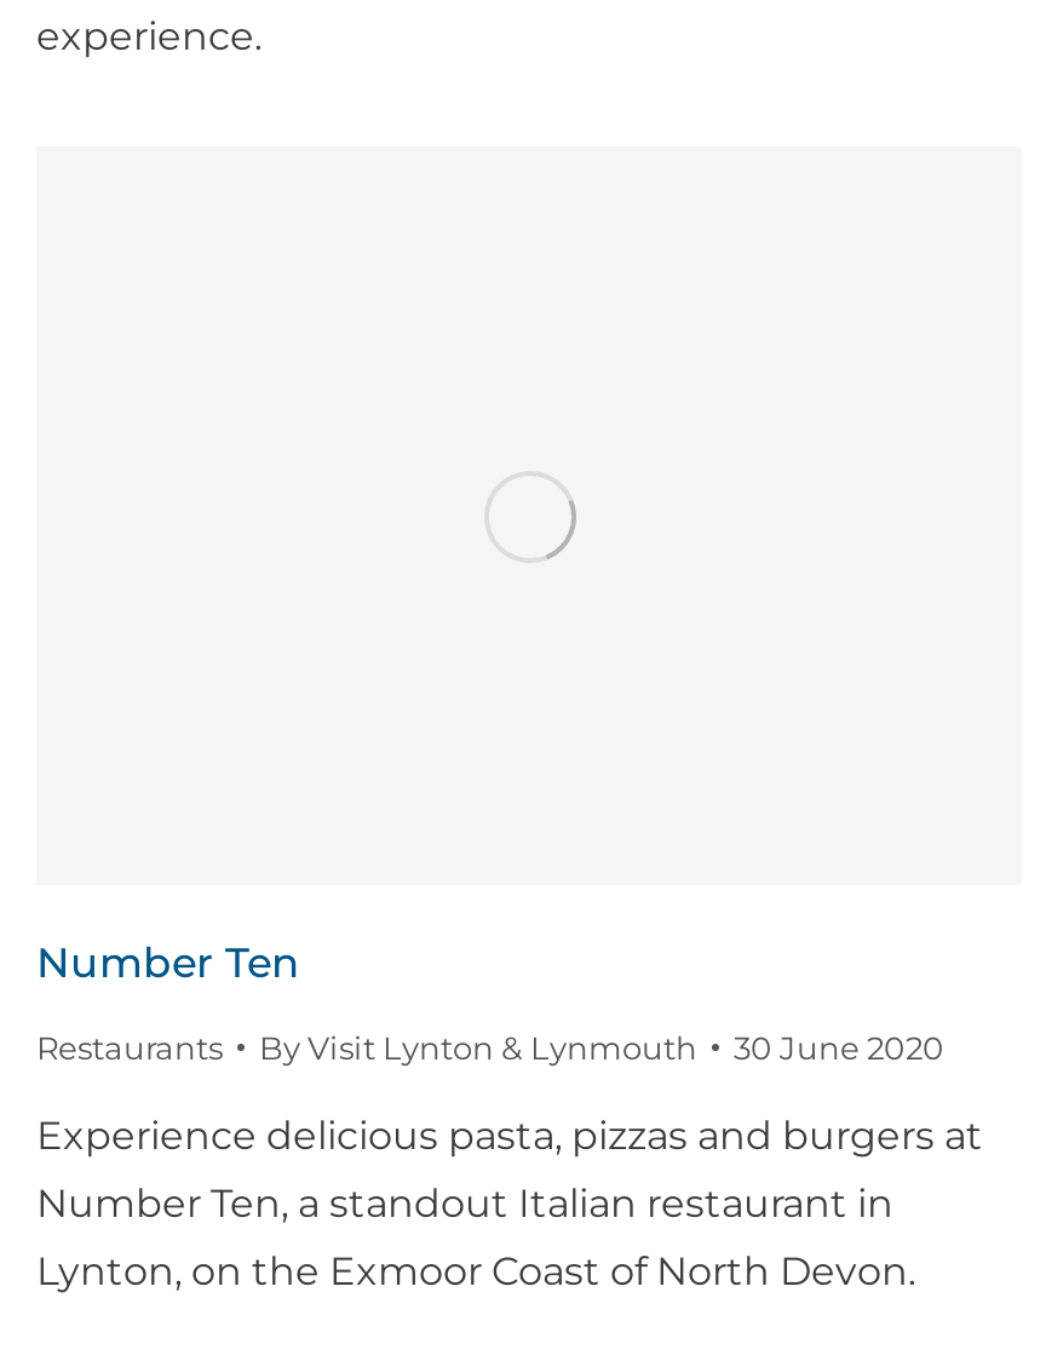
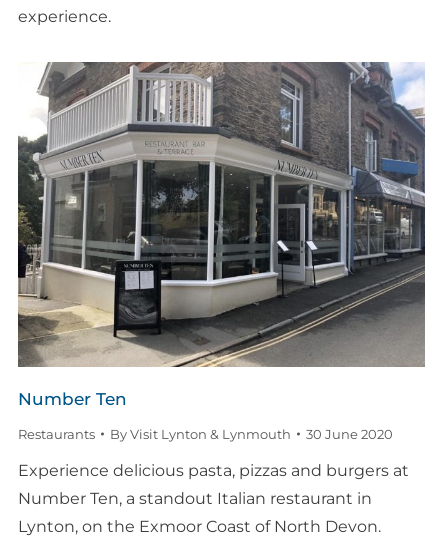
+ [image]
